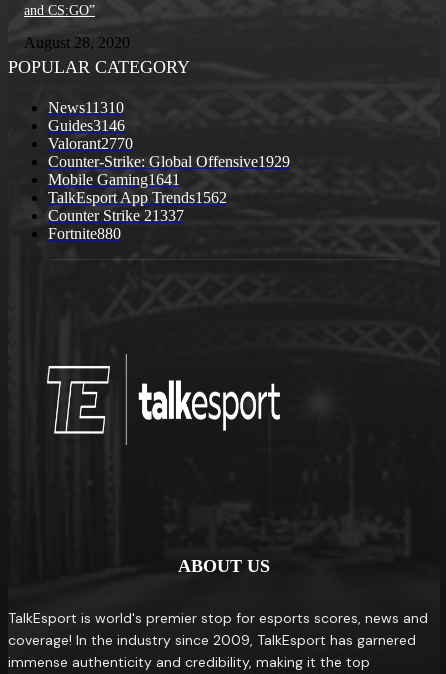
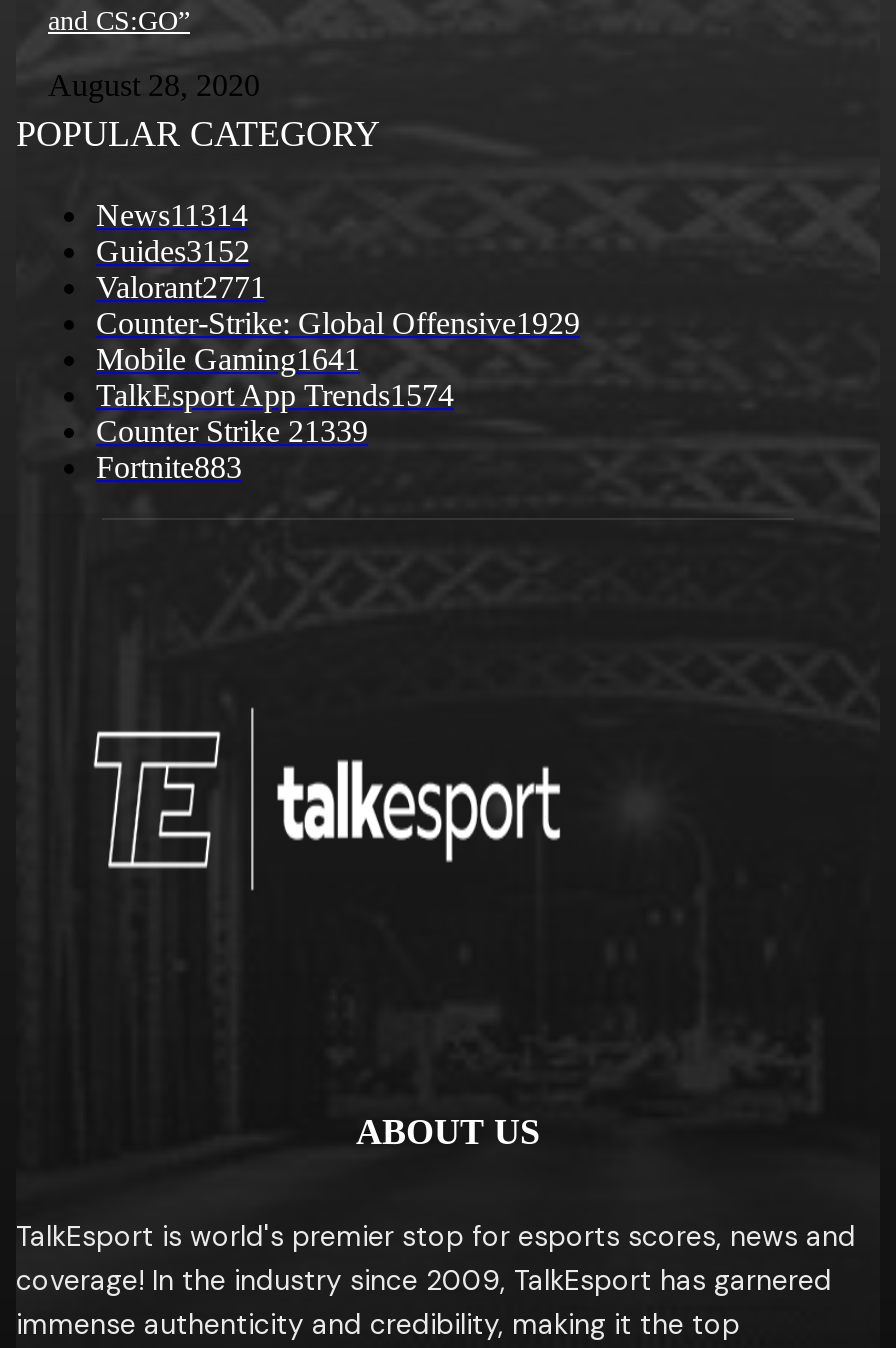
- News11310
+ News11314

- Guides3146
+ Guides3152

- Valorant2770
+ Valorant2771

- TalkEsport App Trends1562
+ TalkEsport App Trends1574

- Counter Strike 21337
+ Counter Strike 21339

- Fortnite880
+ Fortnite883
